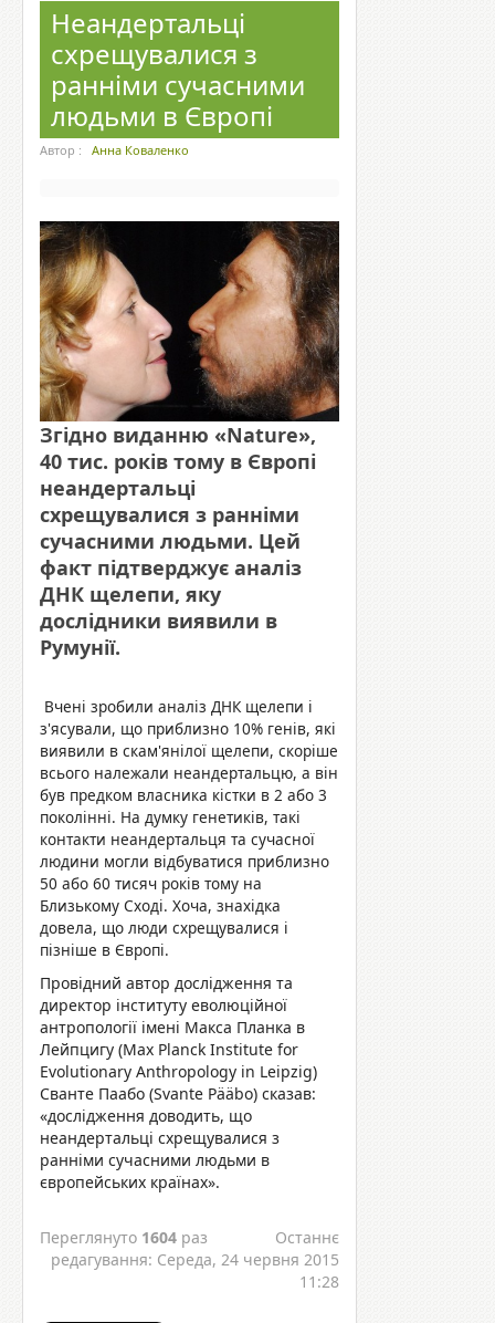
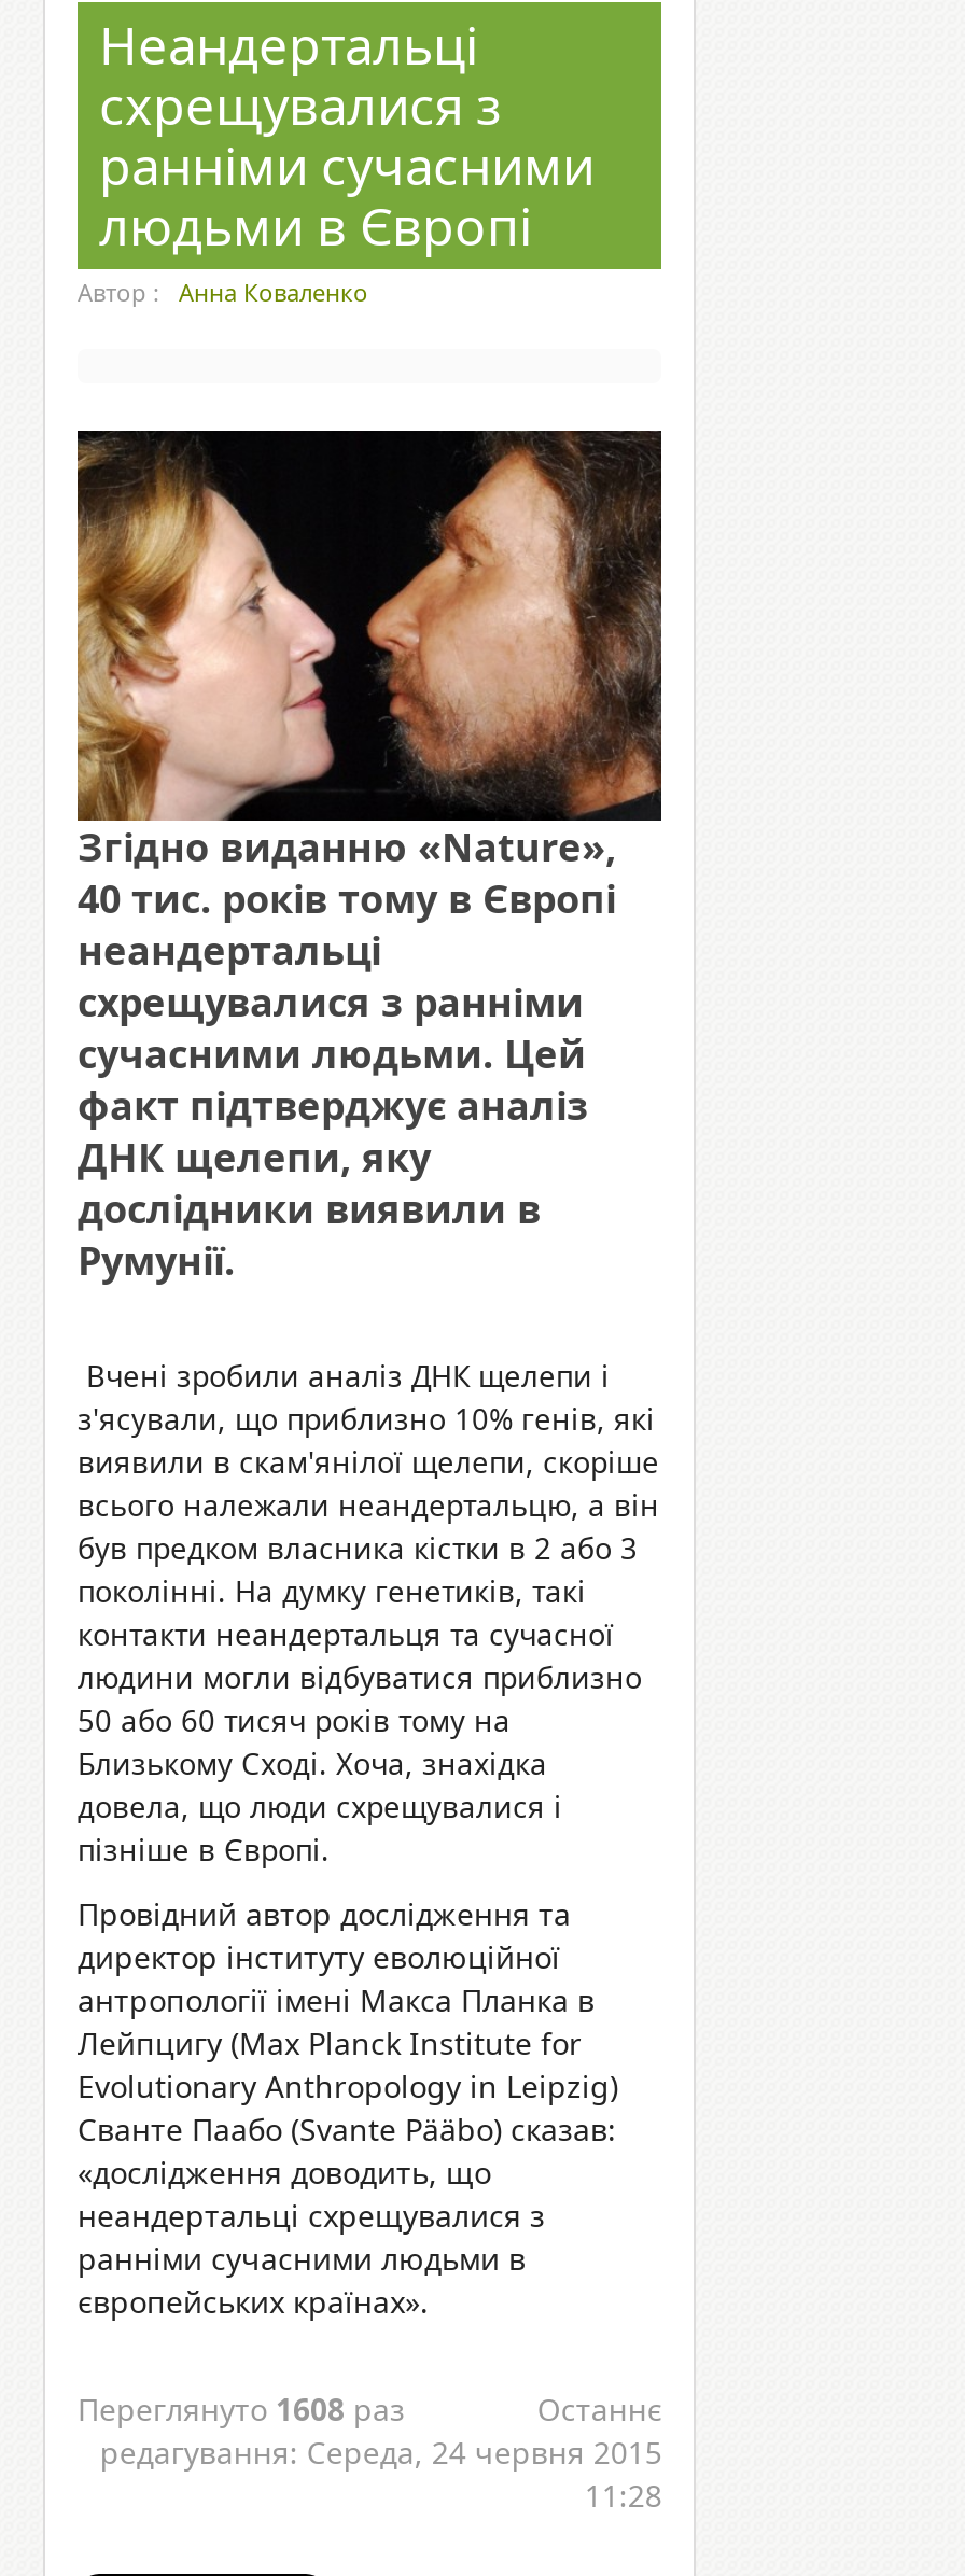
- Переглянуто 1604 раз
+ Переглянуто 1608 раз
